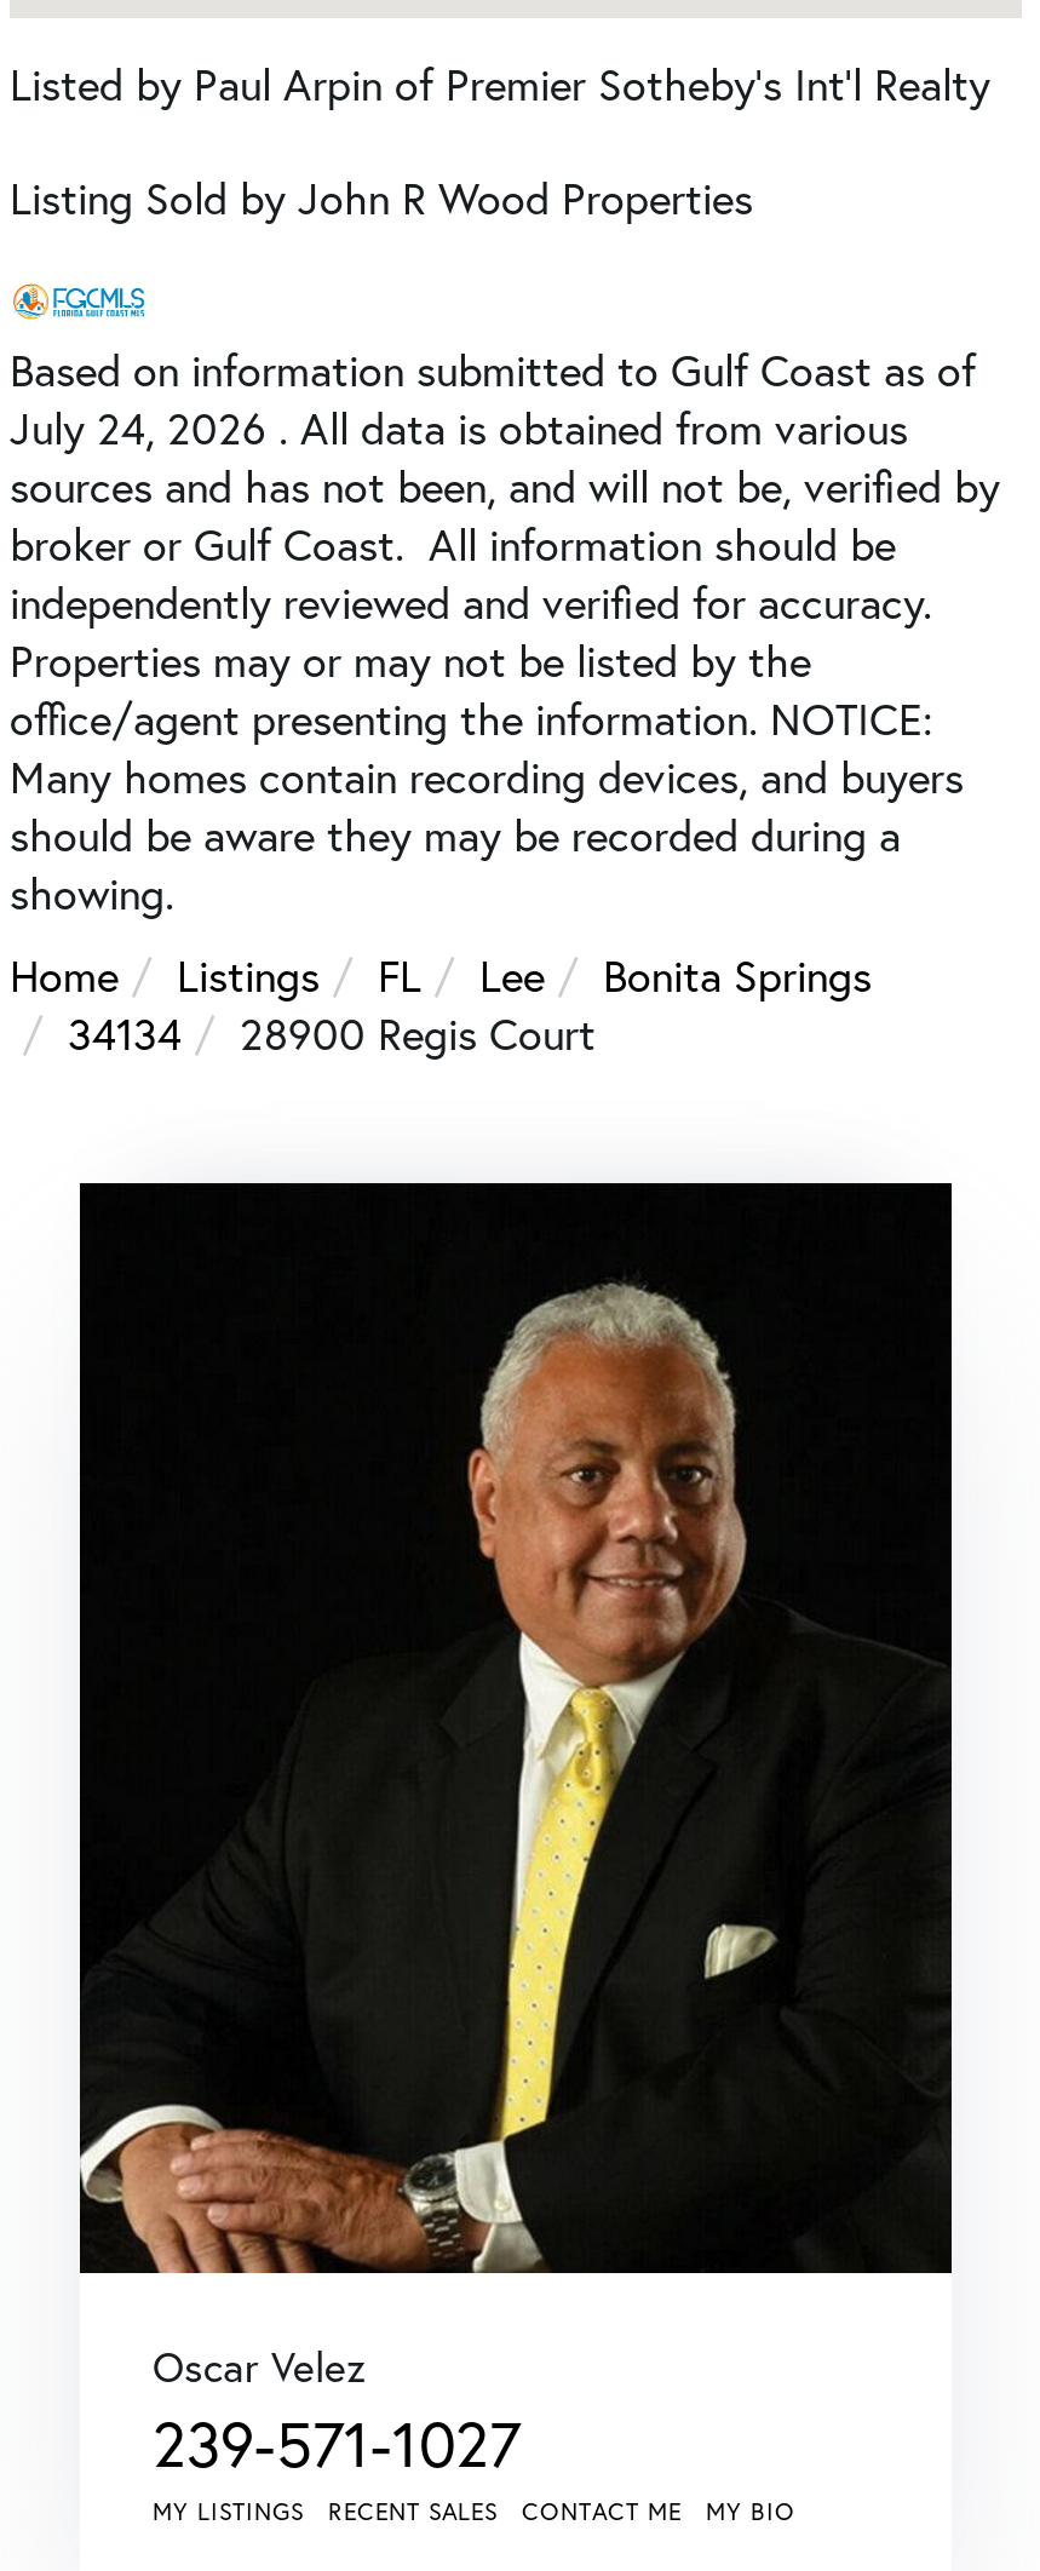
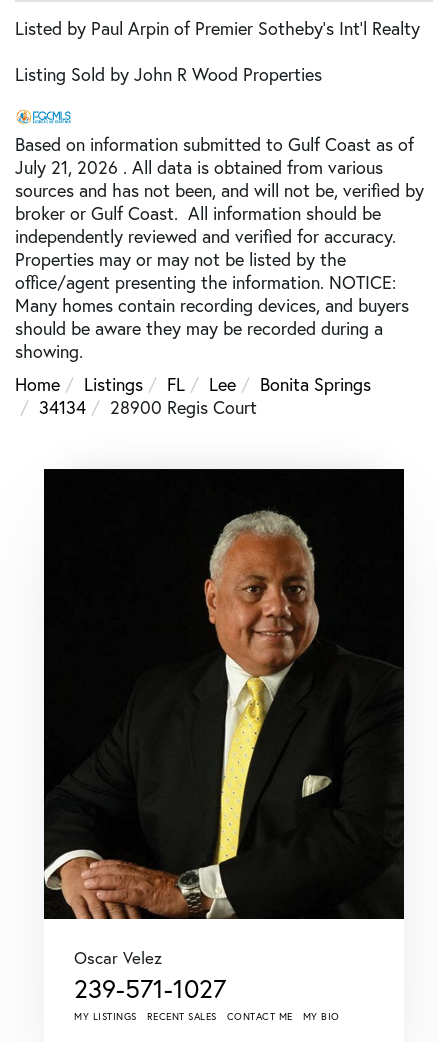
- July 24, 2026 . All data is obtained from various
+ July 21, 2026 . All data is obtained from various
